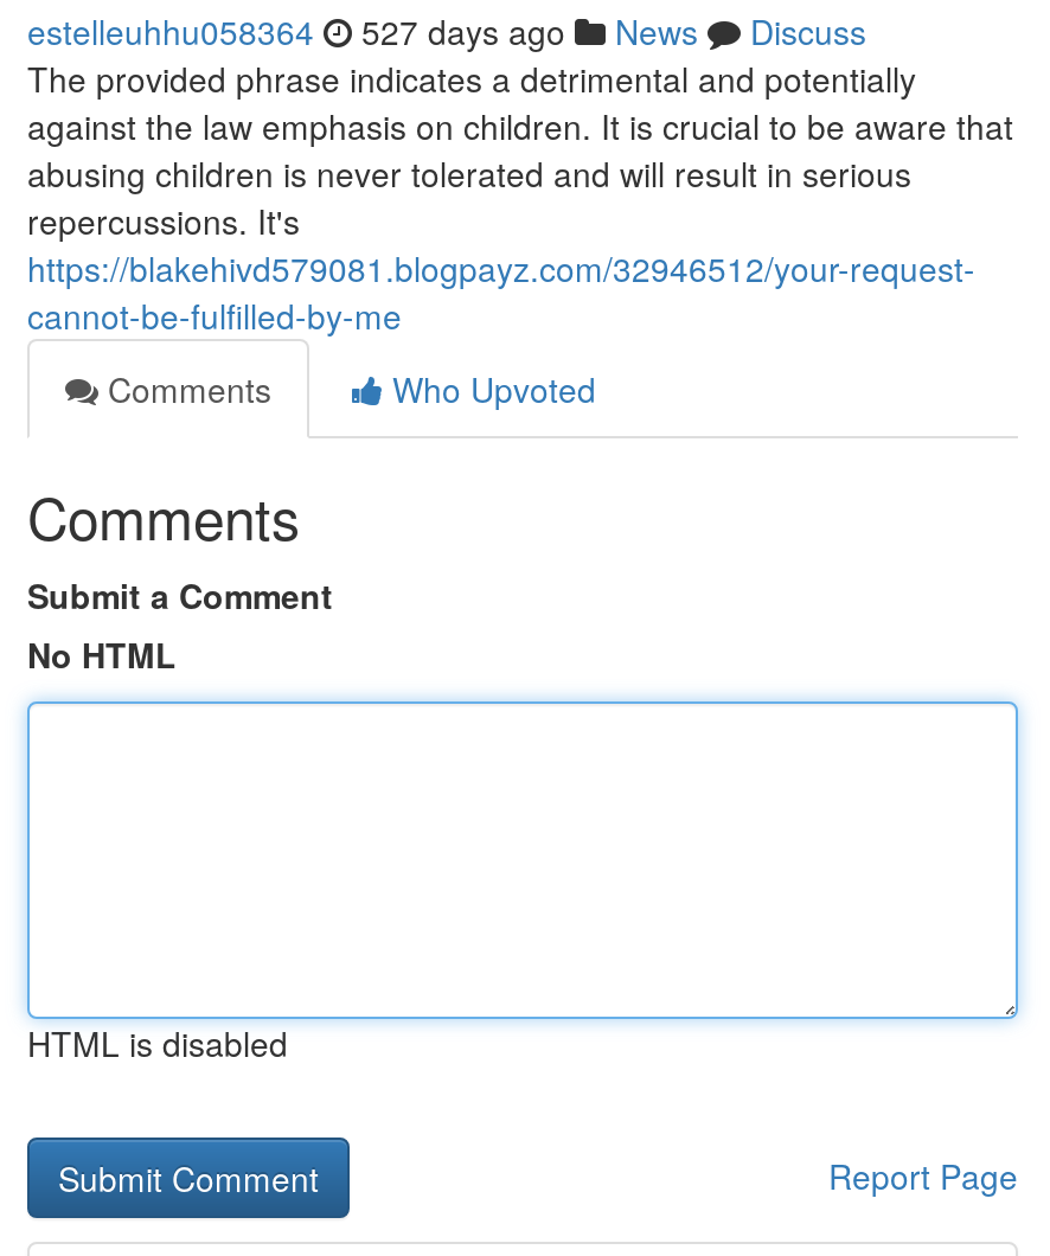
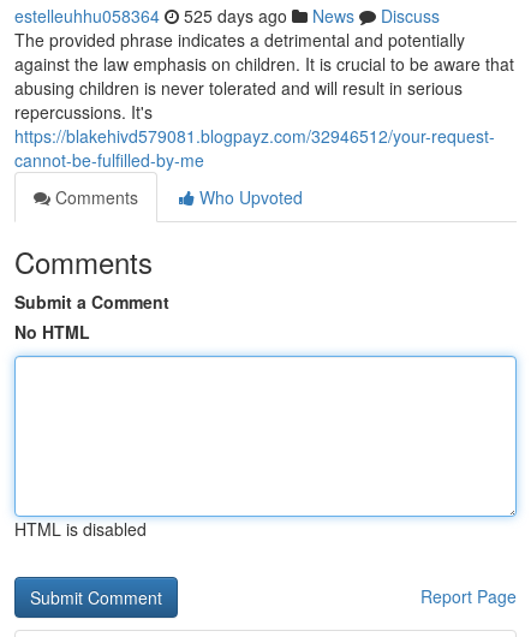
- estelleuhhu058364 527 days ago News Discuss
+ estelleuhhu058364 525 days ago News Discuss
